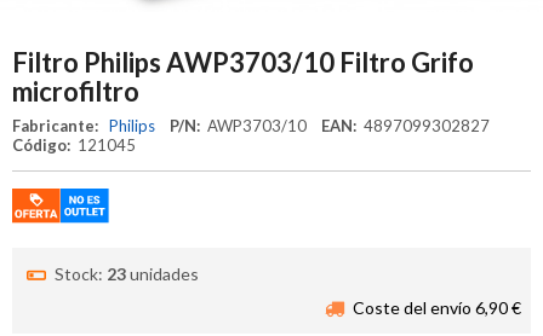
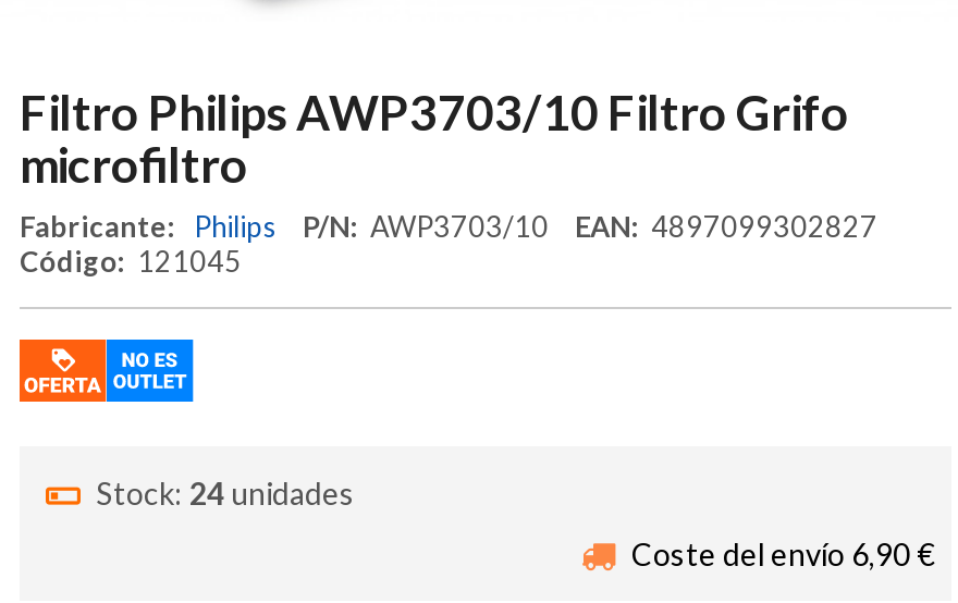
- Stock: 23 unidades
+ Stock: 24 unidades
